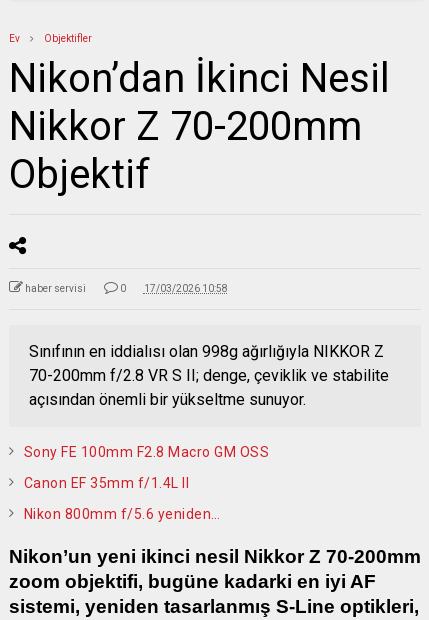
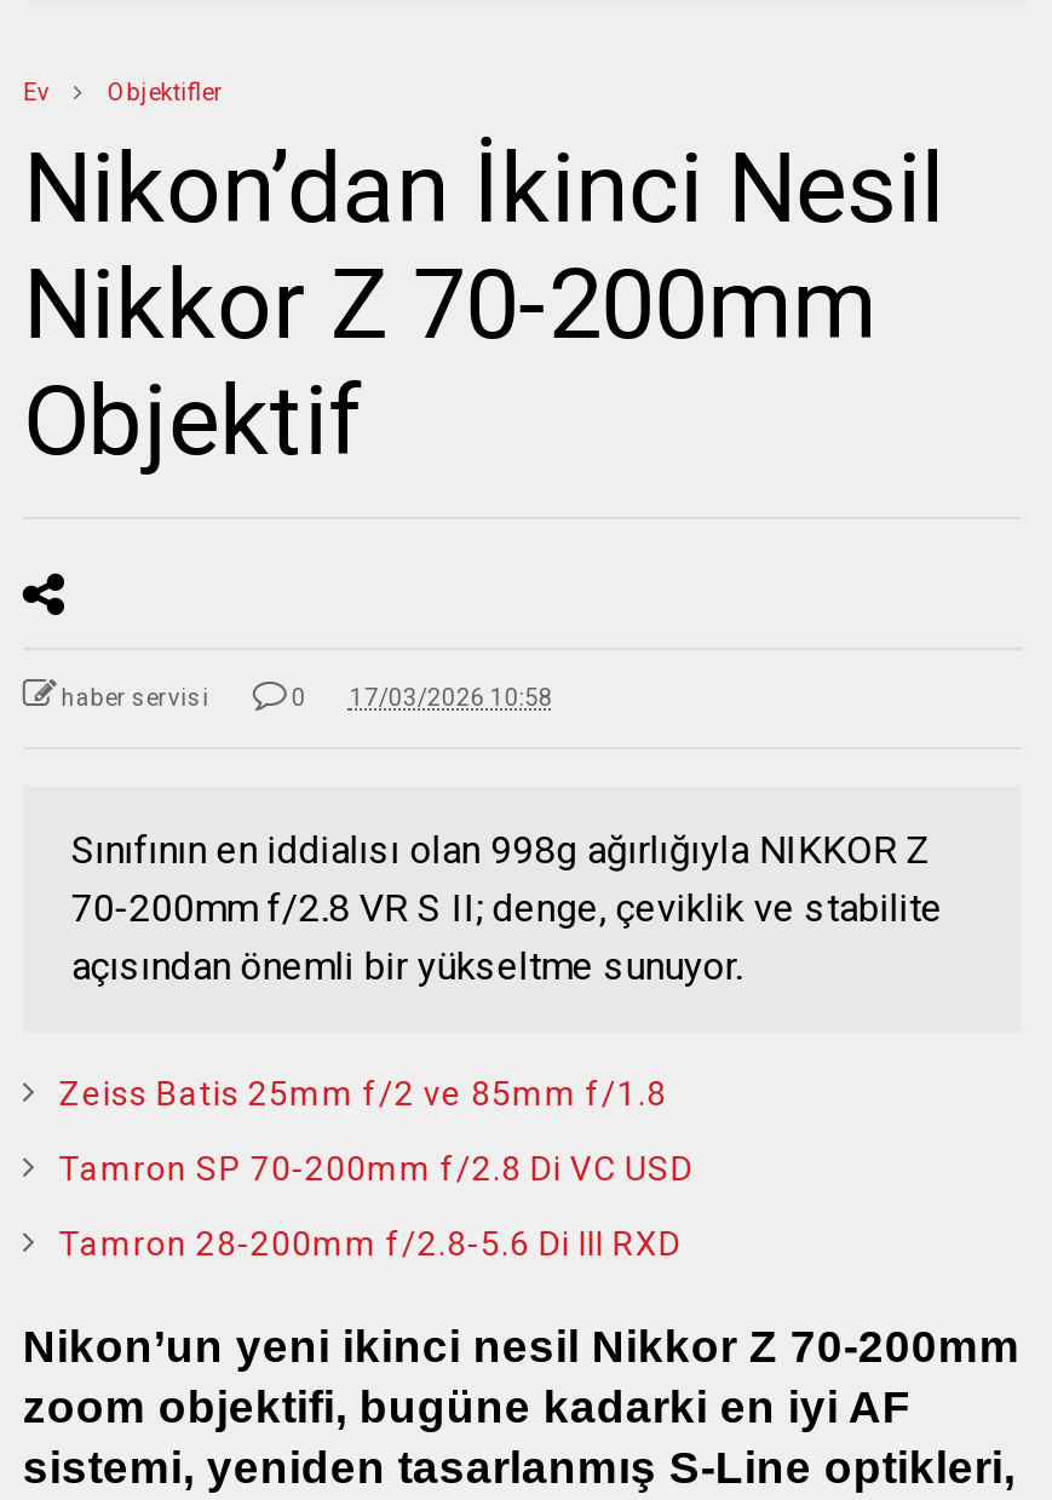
- Sony FE 100mm F2.8 Macro GM OSS
+ Zeiss Batis 25mm f/2 ve 85mm f/1.8

- Canon EF 35mm f/1.4L II
+ Tamron SP 70-200mm f/2.8 Di VC USD

- Nikon 800mm f/5.6 yeniden…
+ Tamron 28-200mm f/2.8-5.6 Di III RXD
